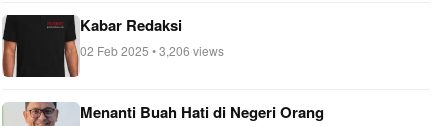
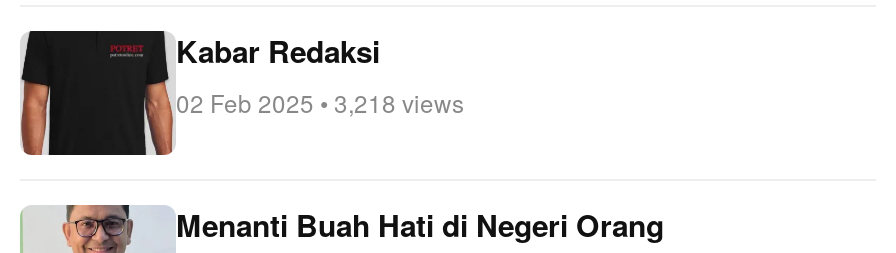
- 02 Feb 2025 • 3,206 views
+ 02 Feb 2025 • 3,218 views
